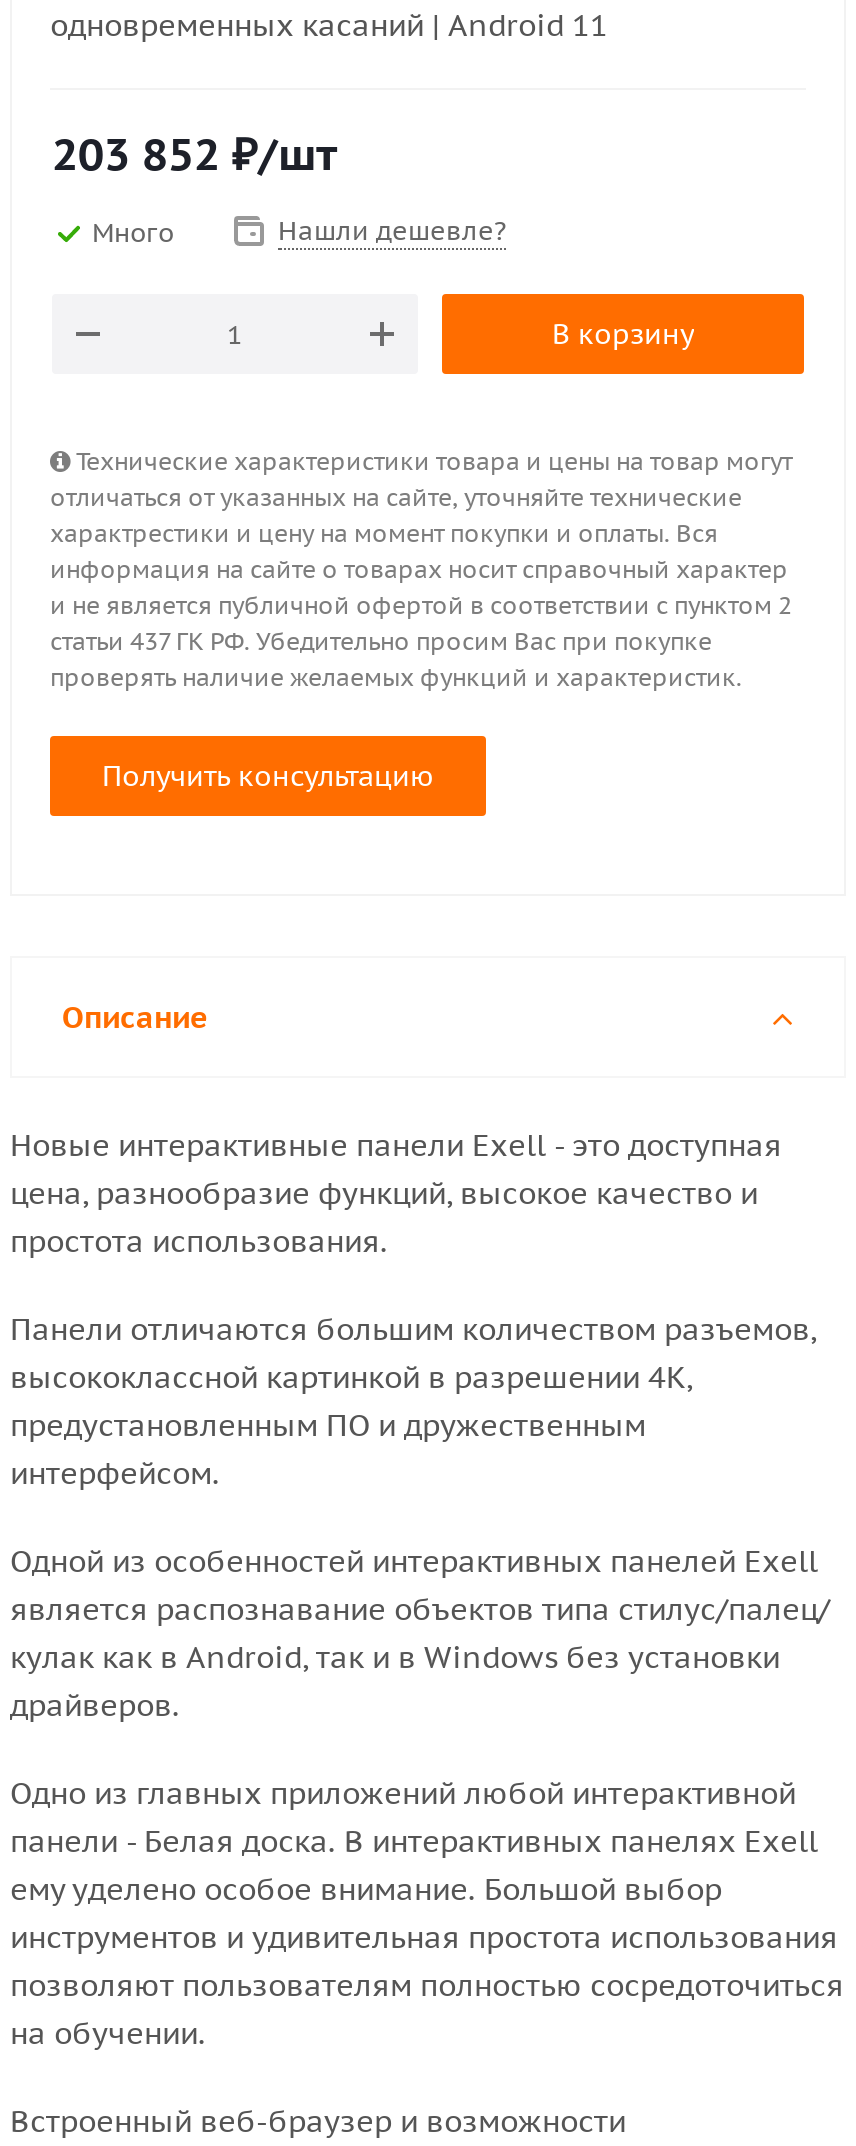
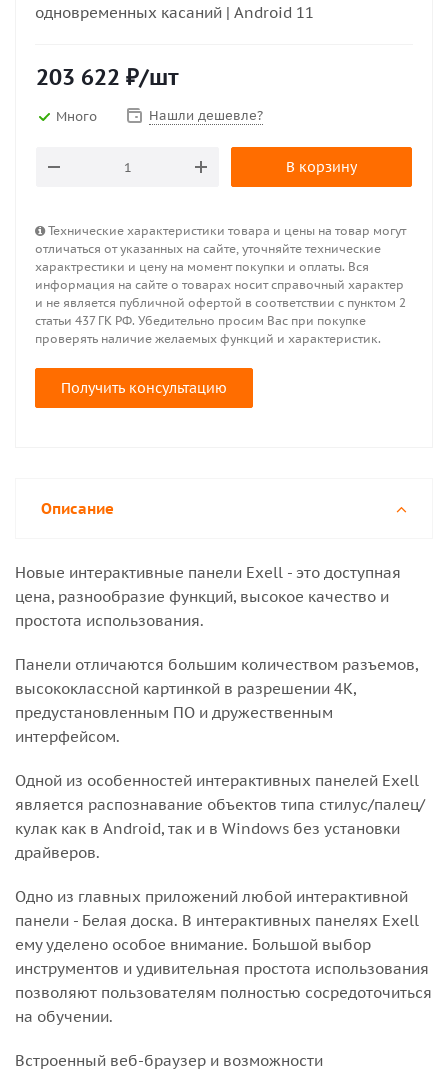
- 203 852 ₽/шт
+ 203 622 ₽/шт
